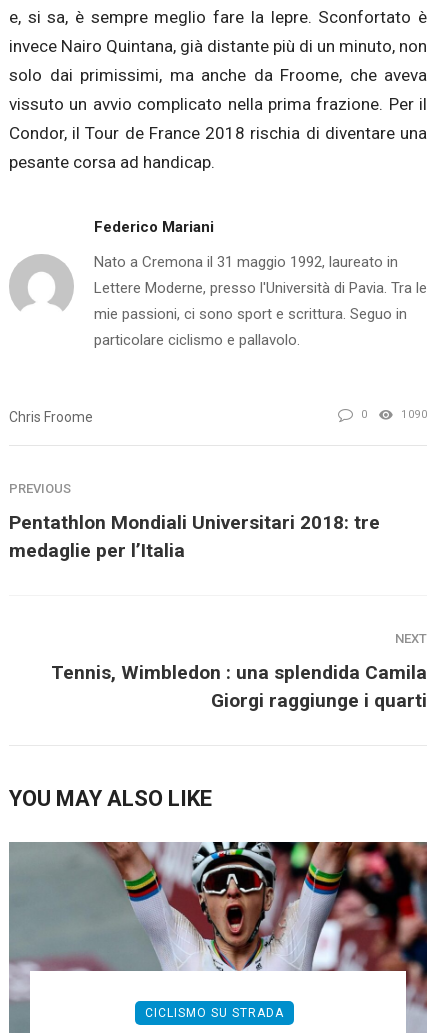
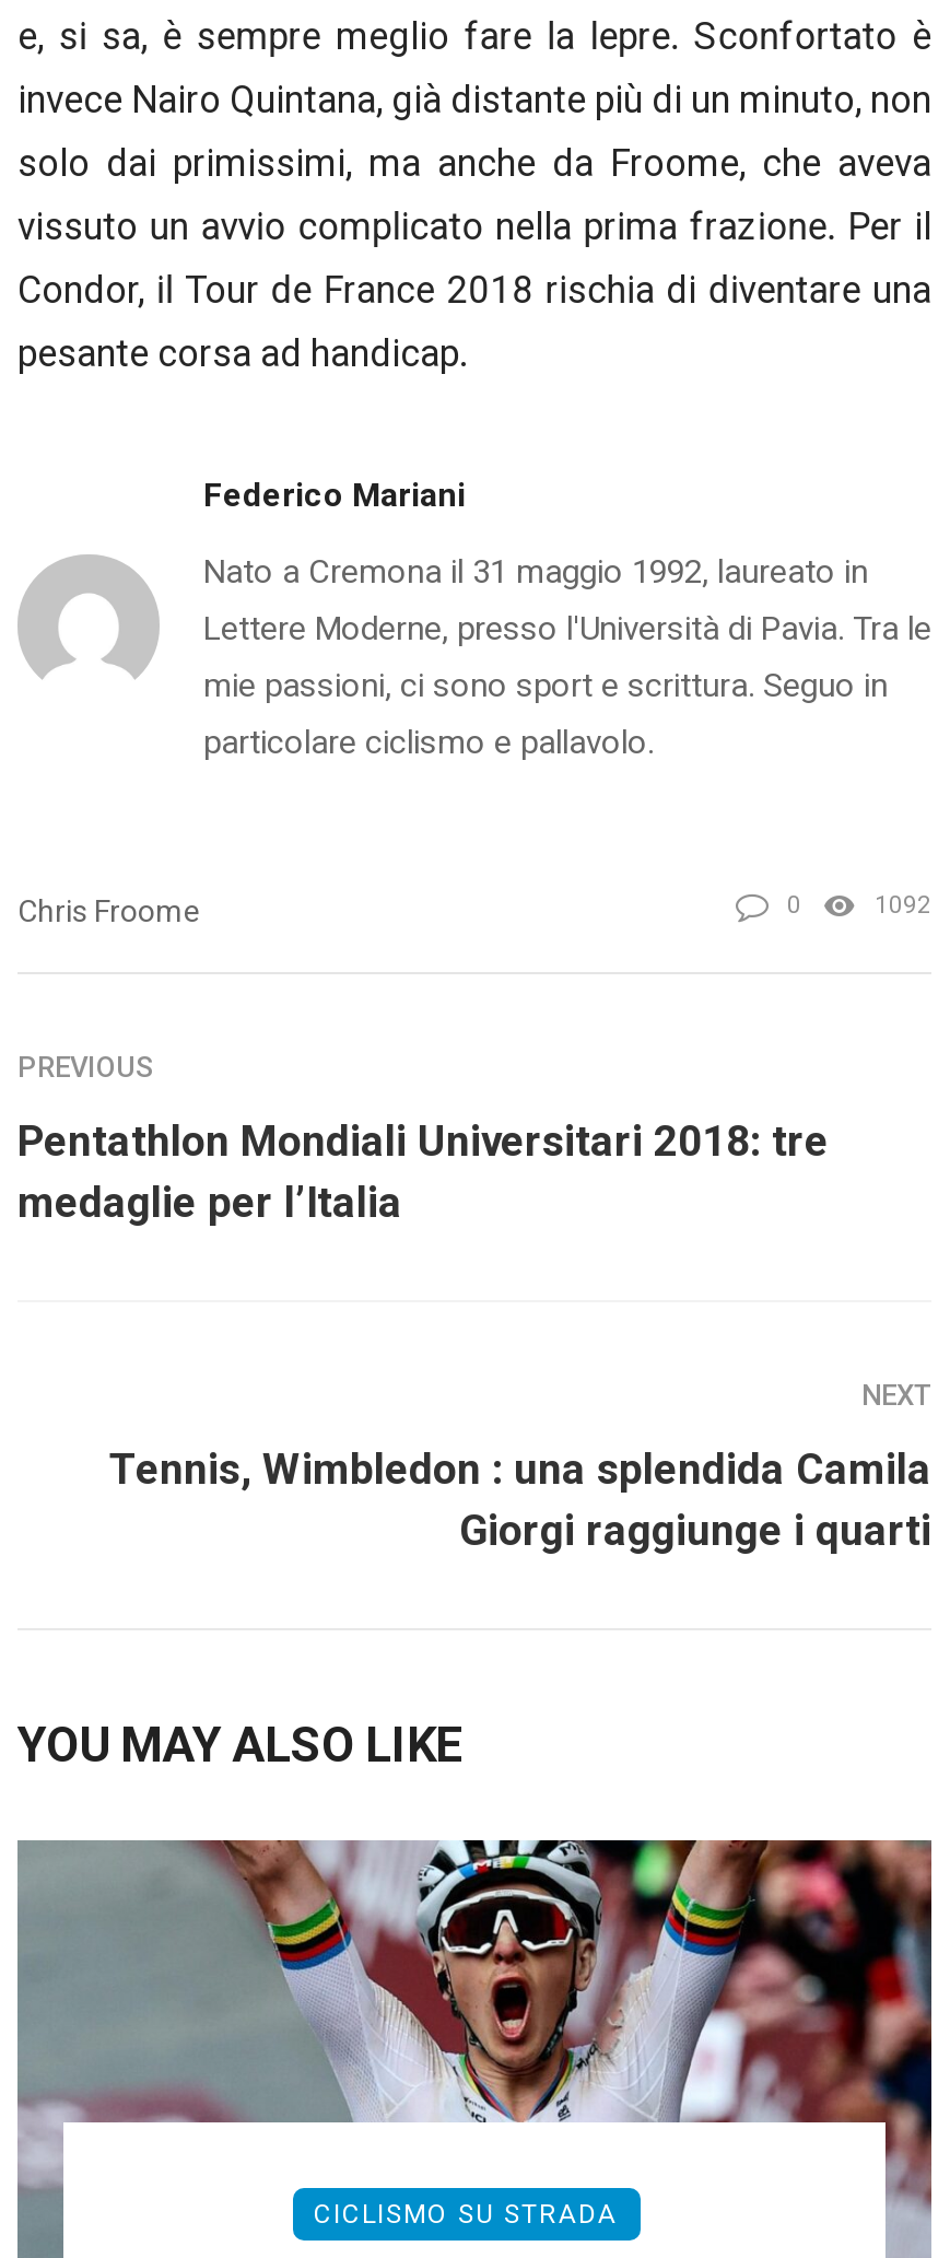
- 1090
+ 1092
